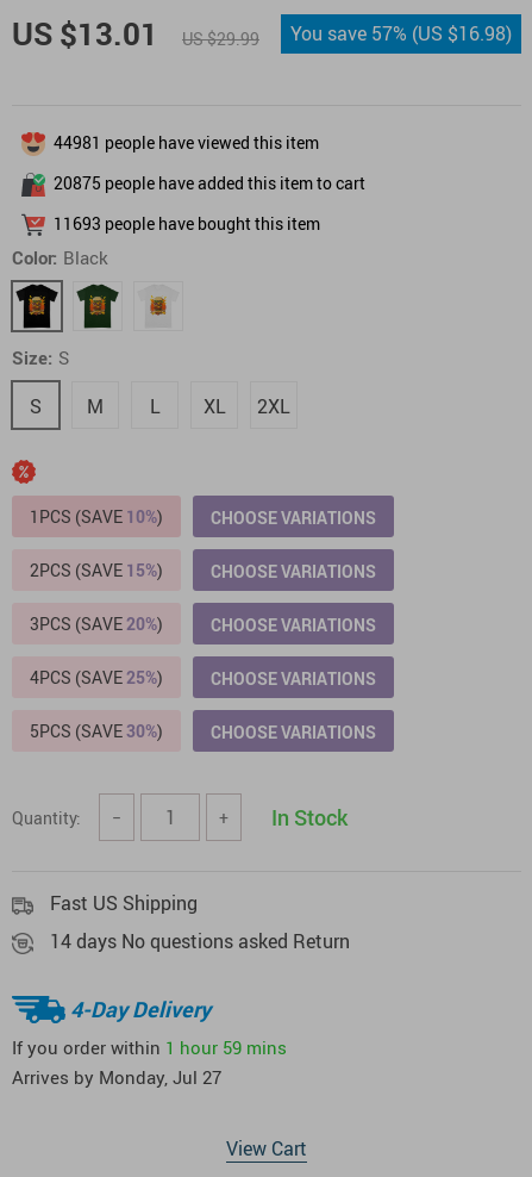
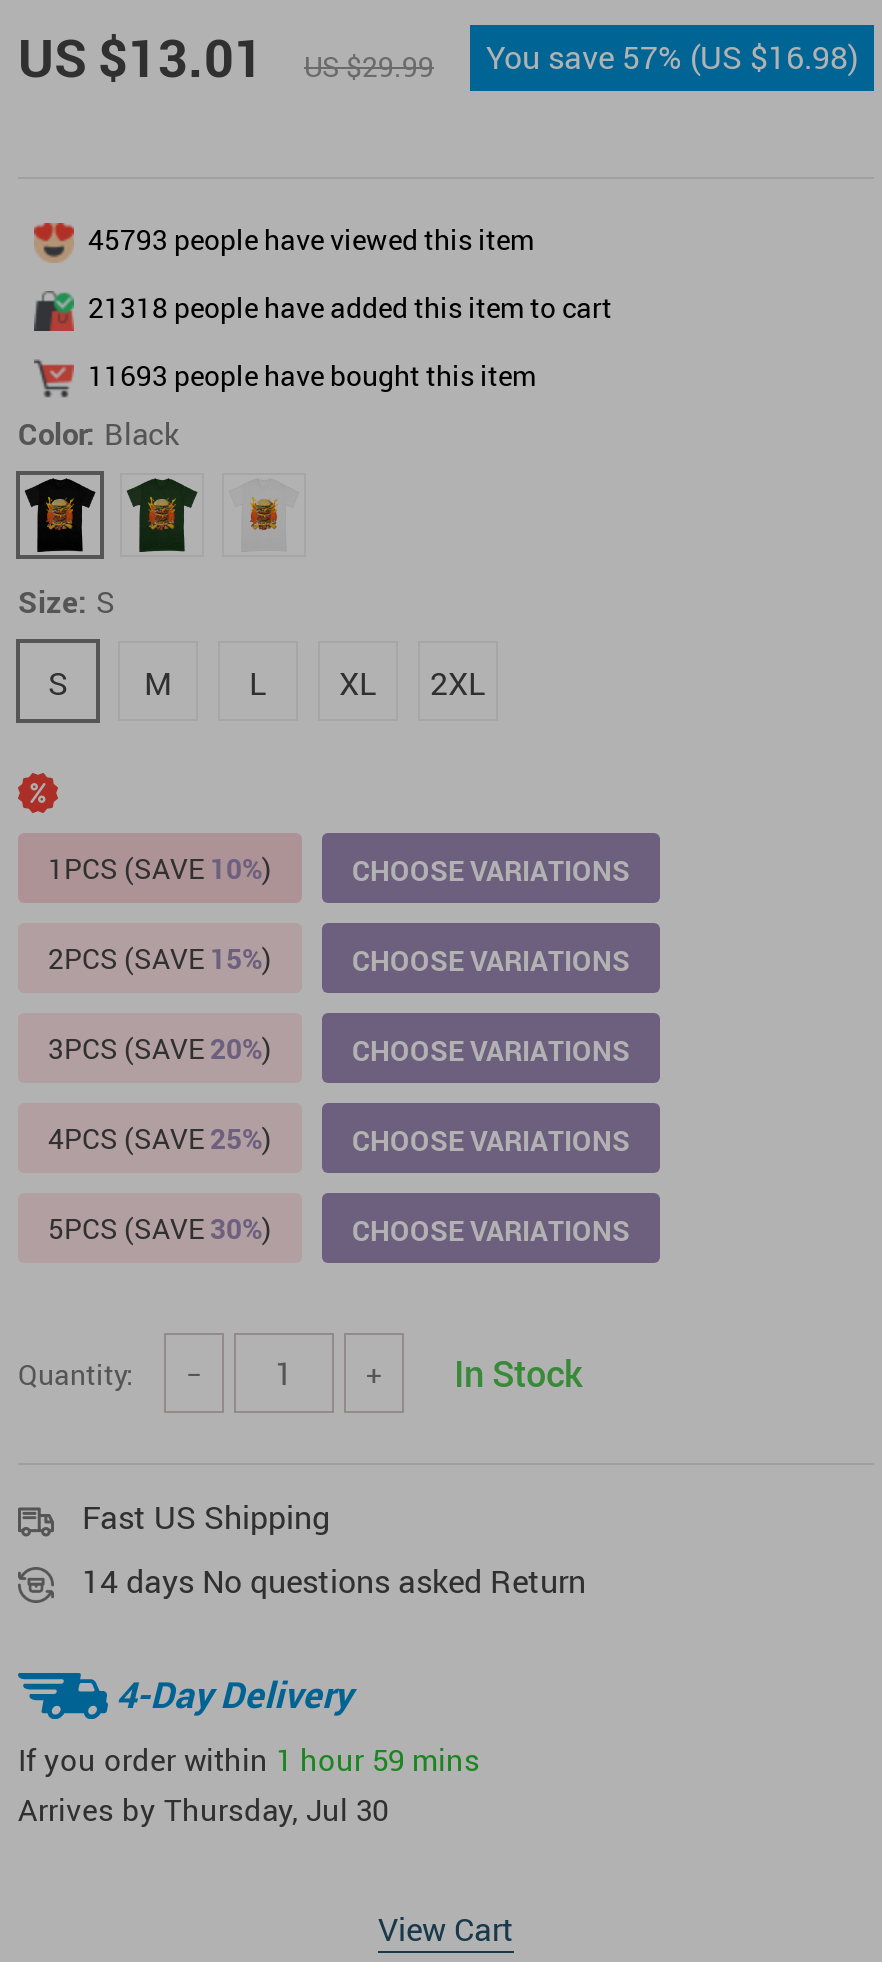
- 44981 people have viewed this item
+ 45793 people have viewed this item

- 20875 people have added this item to cart
+ 21318 people have added this item to cart

- Arrives by Monday, Jul 27
+ Arrives by Thursday, Jul 30
